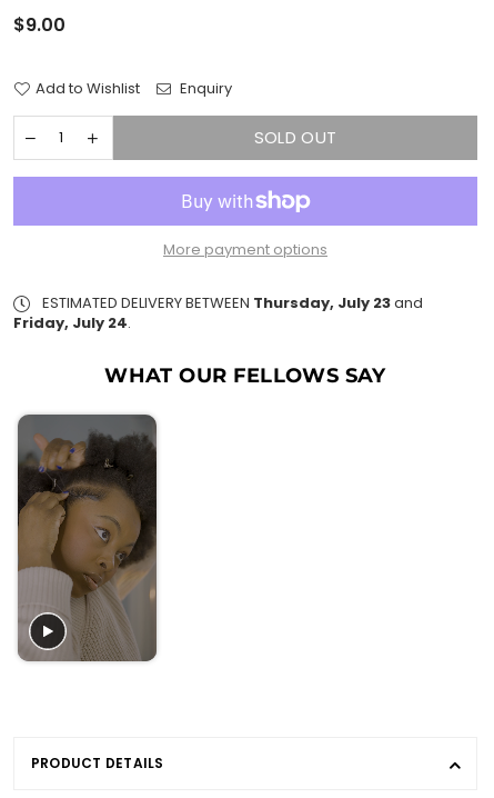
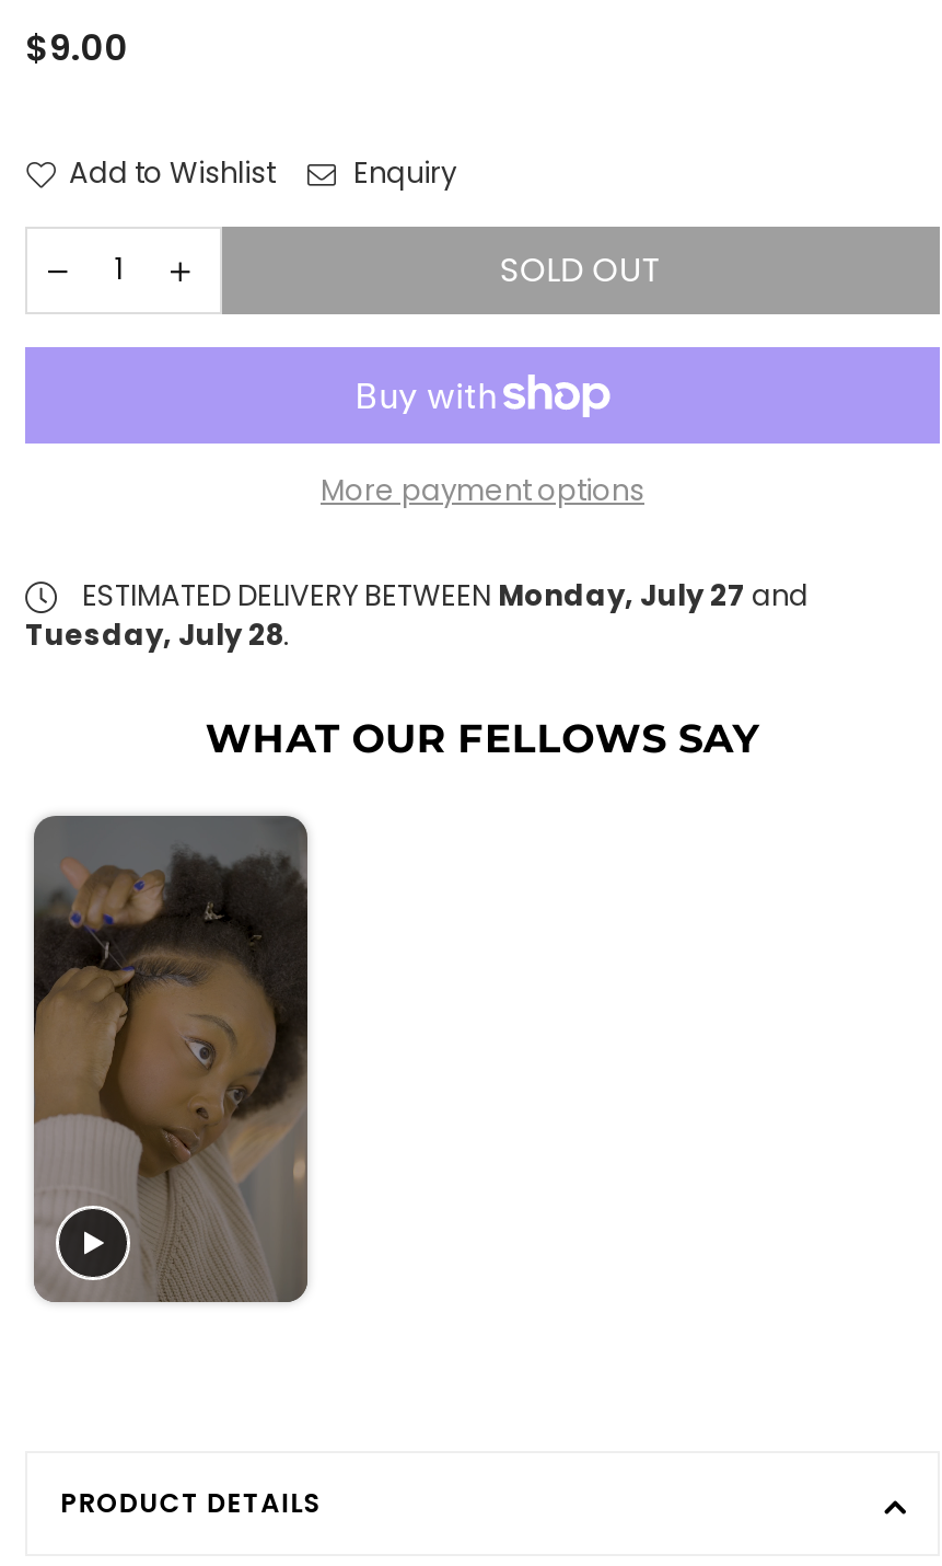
- ESTIMATED DELIVERY BETWEEN Thursday, July 23 and
+ ESTIMATED DELIVERY BETWEEN Monday, July 27 and

- Friday, July 24.
+ Tuesday, July 28.
